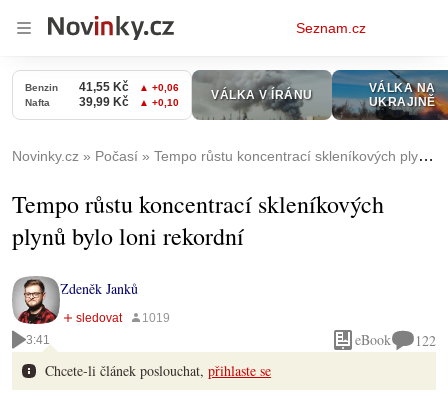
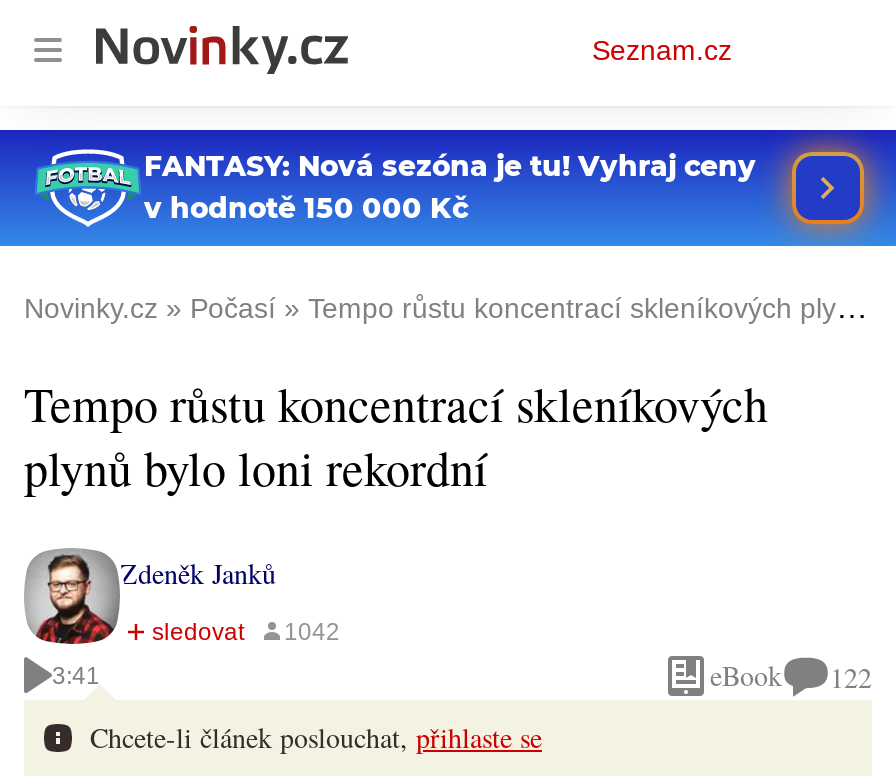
- [image]
+ [image]
